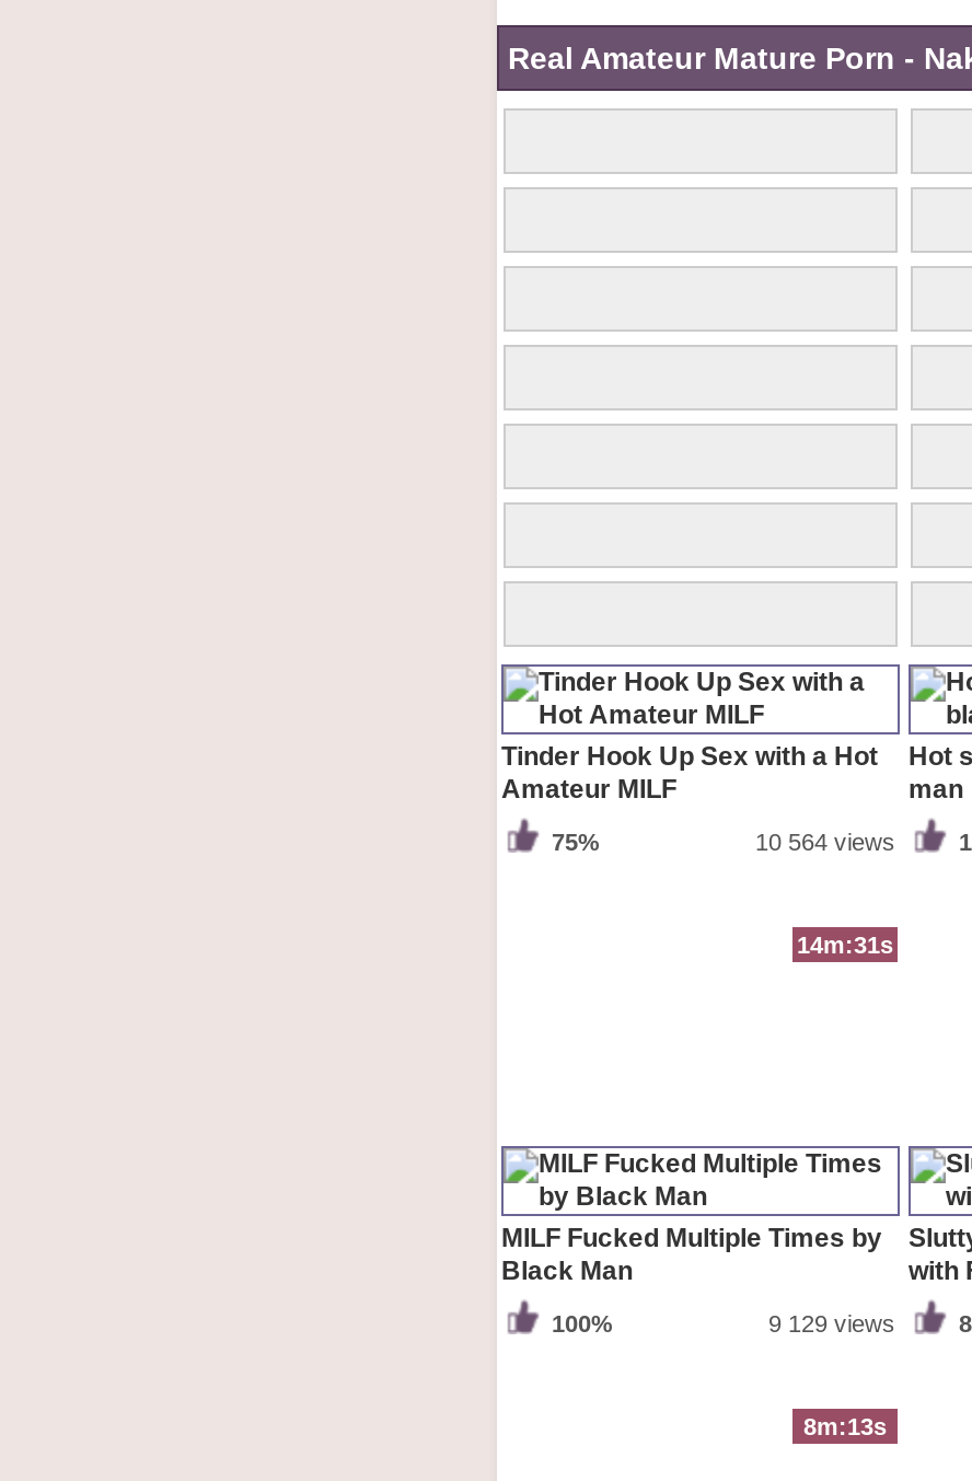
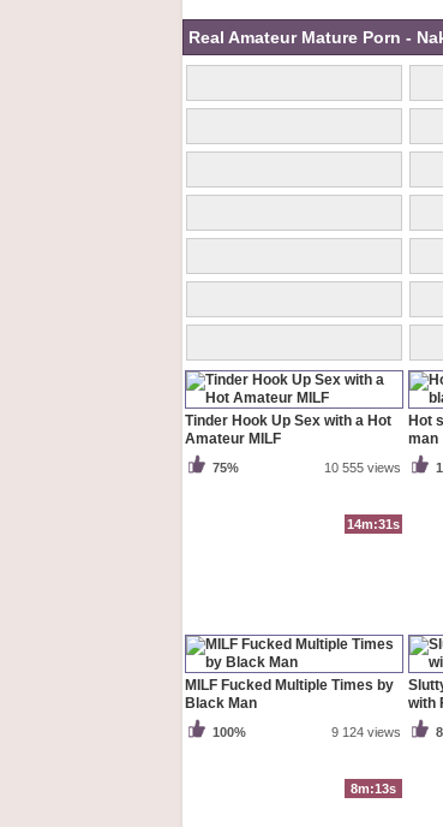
- 10 564 views
+ 10 555 views

- 9 129 views
+ 9 124 views
